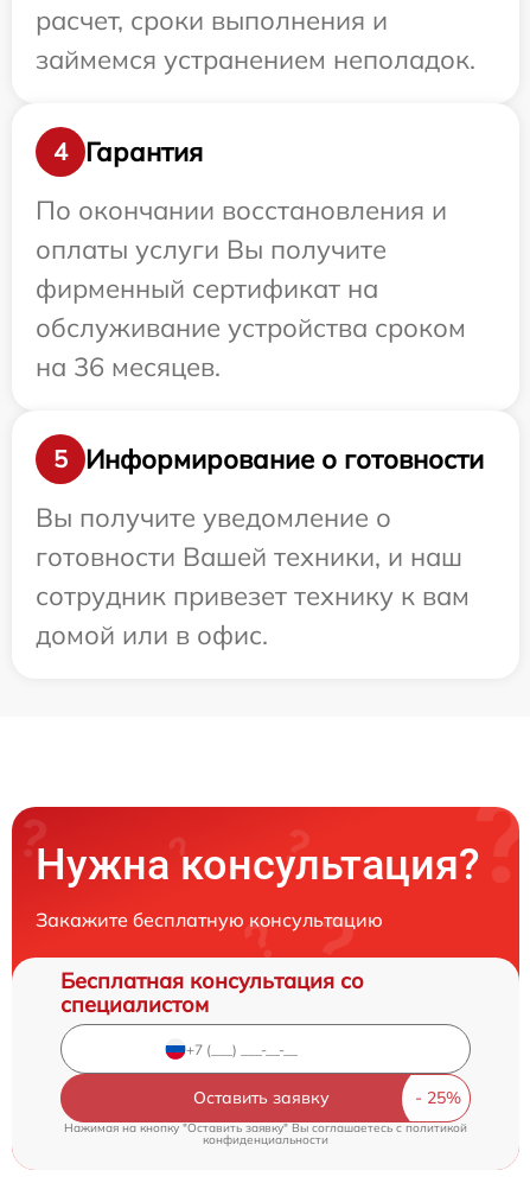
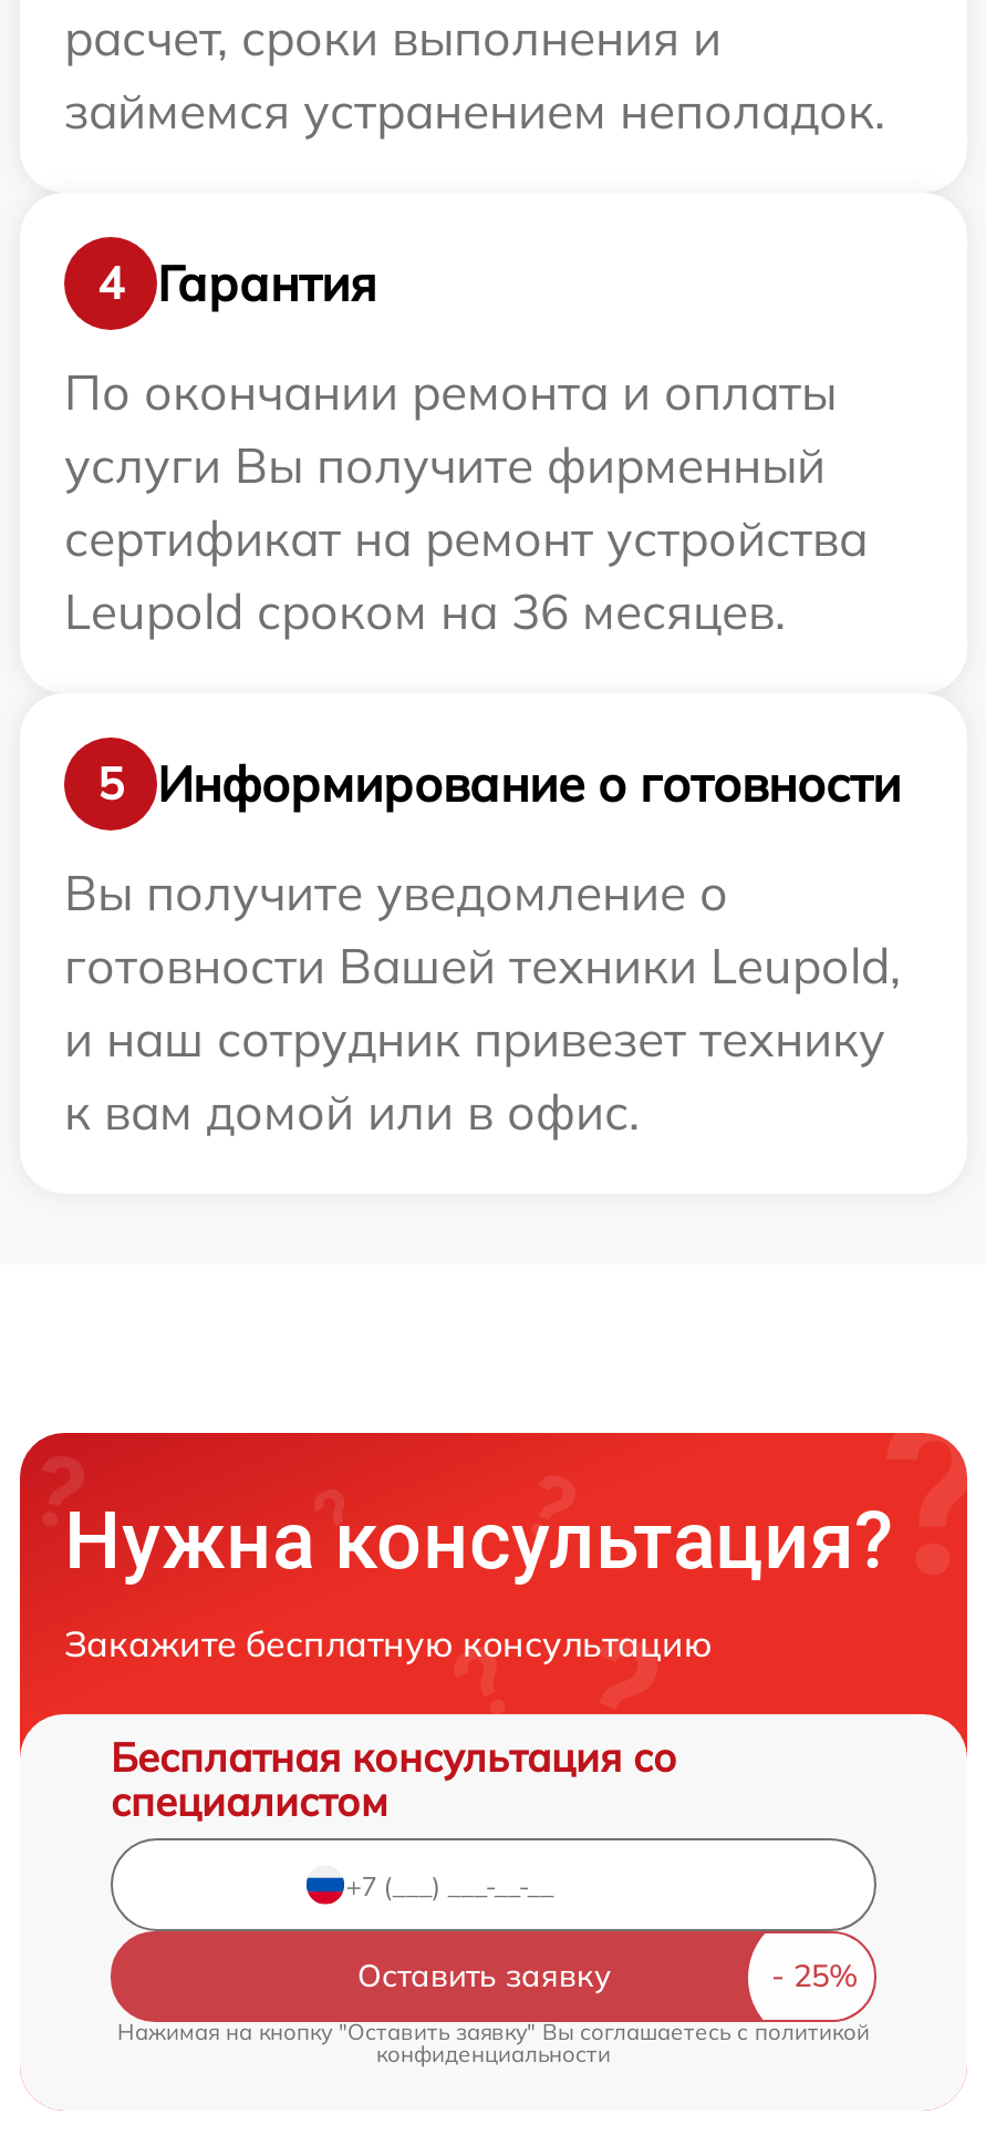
- По окончании восстановления и
- оплаты услуги Вы получите
- фирменный сертификат на
- обслуживание устройства сроком
- на 36 месяцев.
+ По окончании ремонта и оплаты
+ услуги Вы получите фирменный
+ сертификат на ремонт устройства
+ Leupold сроком на 36 месяцев.

- готовности Вашей техники, и наш
- сотрудник привезет технику к вам
- домой или в офис.
+ готовности Вашей техники Leupold,
+ и наш сотрудник привезет технику
+ к вам домой или в офис.
